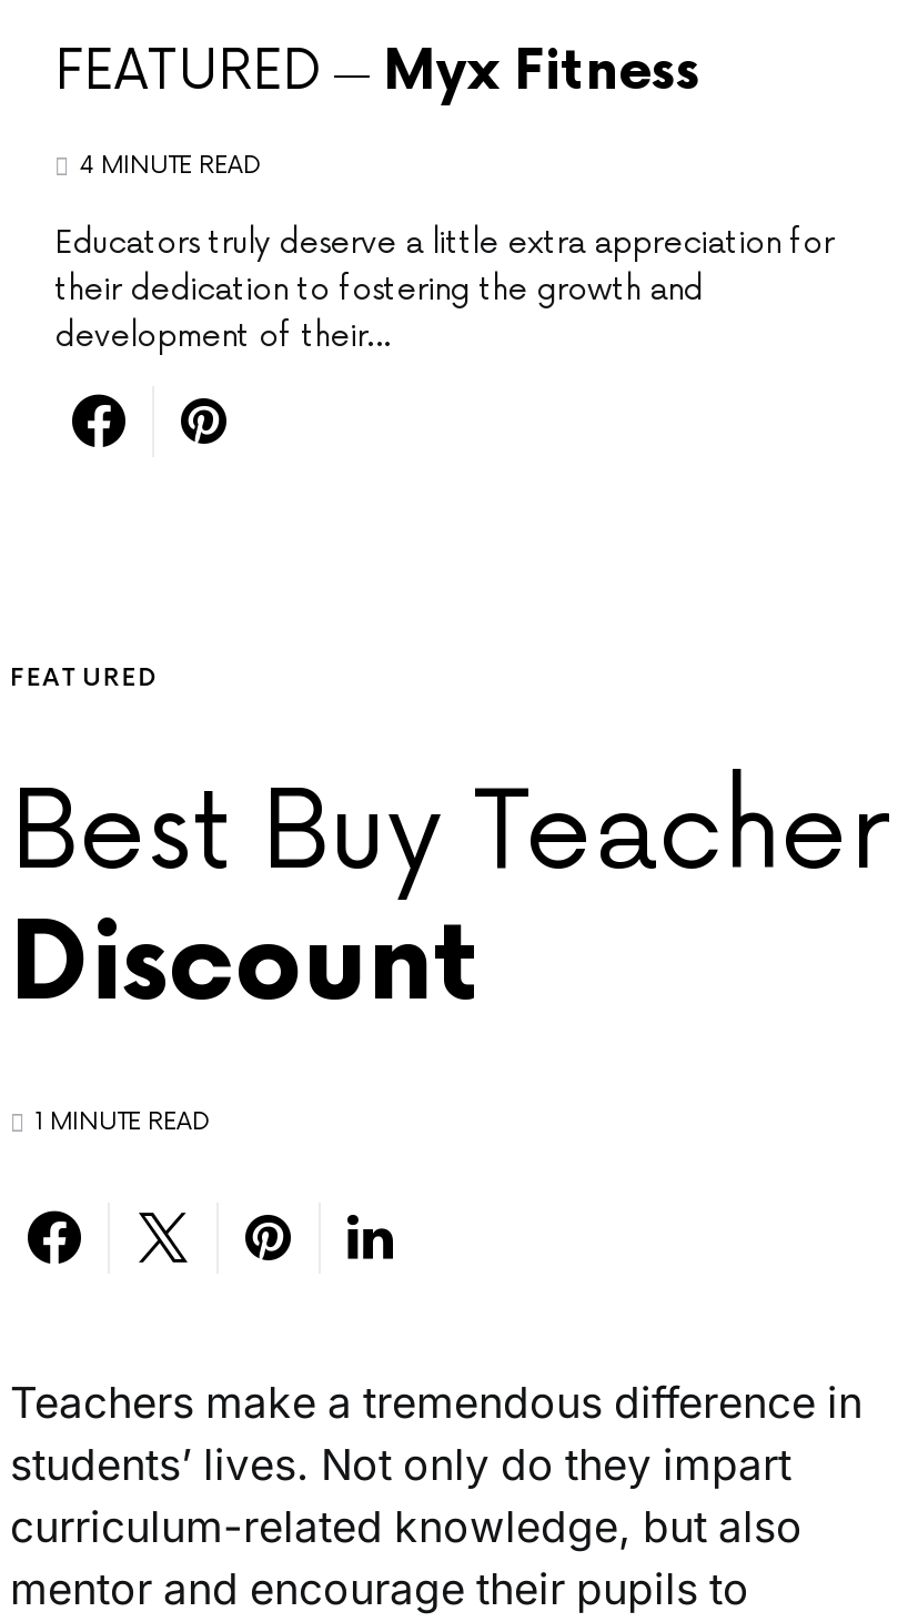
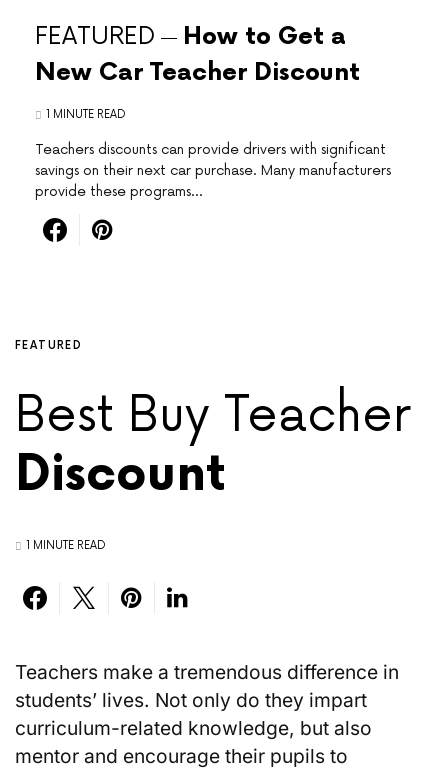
- Myx Fitness
+ How to Get a
+ New Car Teacher Discount

- 4 MINUTE READ
+ 1 MINUTE READ

- Educators truly deserve‍ a little extra appreciation for
- their dedication to fostering the growth and
- development of their…
+ Teachers discounts can provide drivers with significant
+ savings on their next car purchase. Many manufacturers
+ provide these programs…
